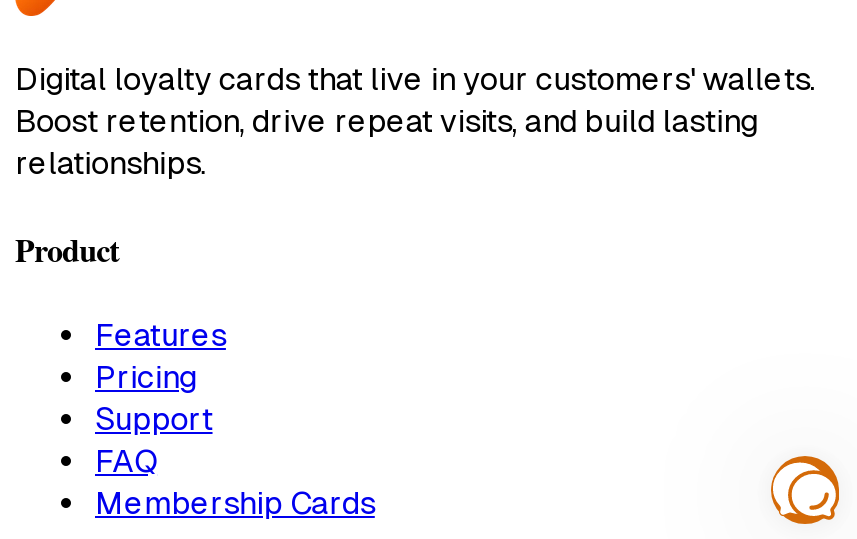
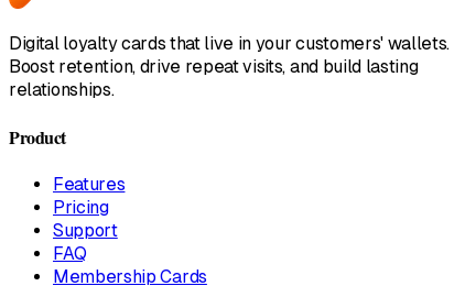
- [image]
